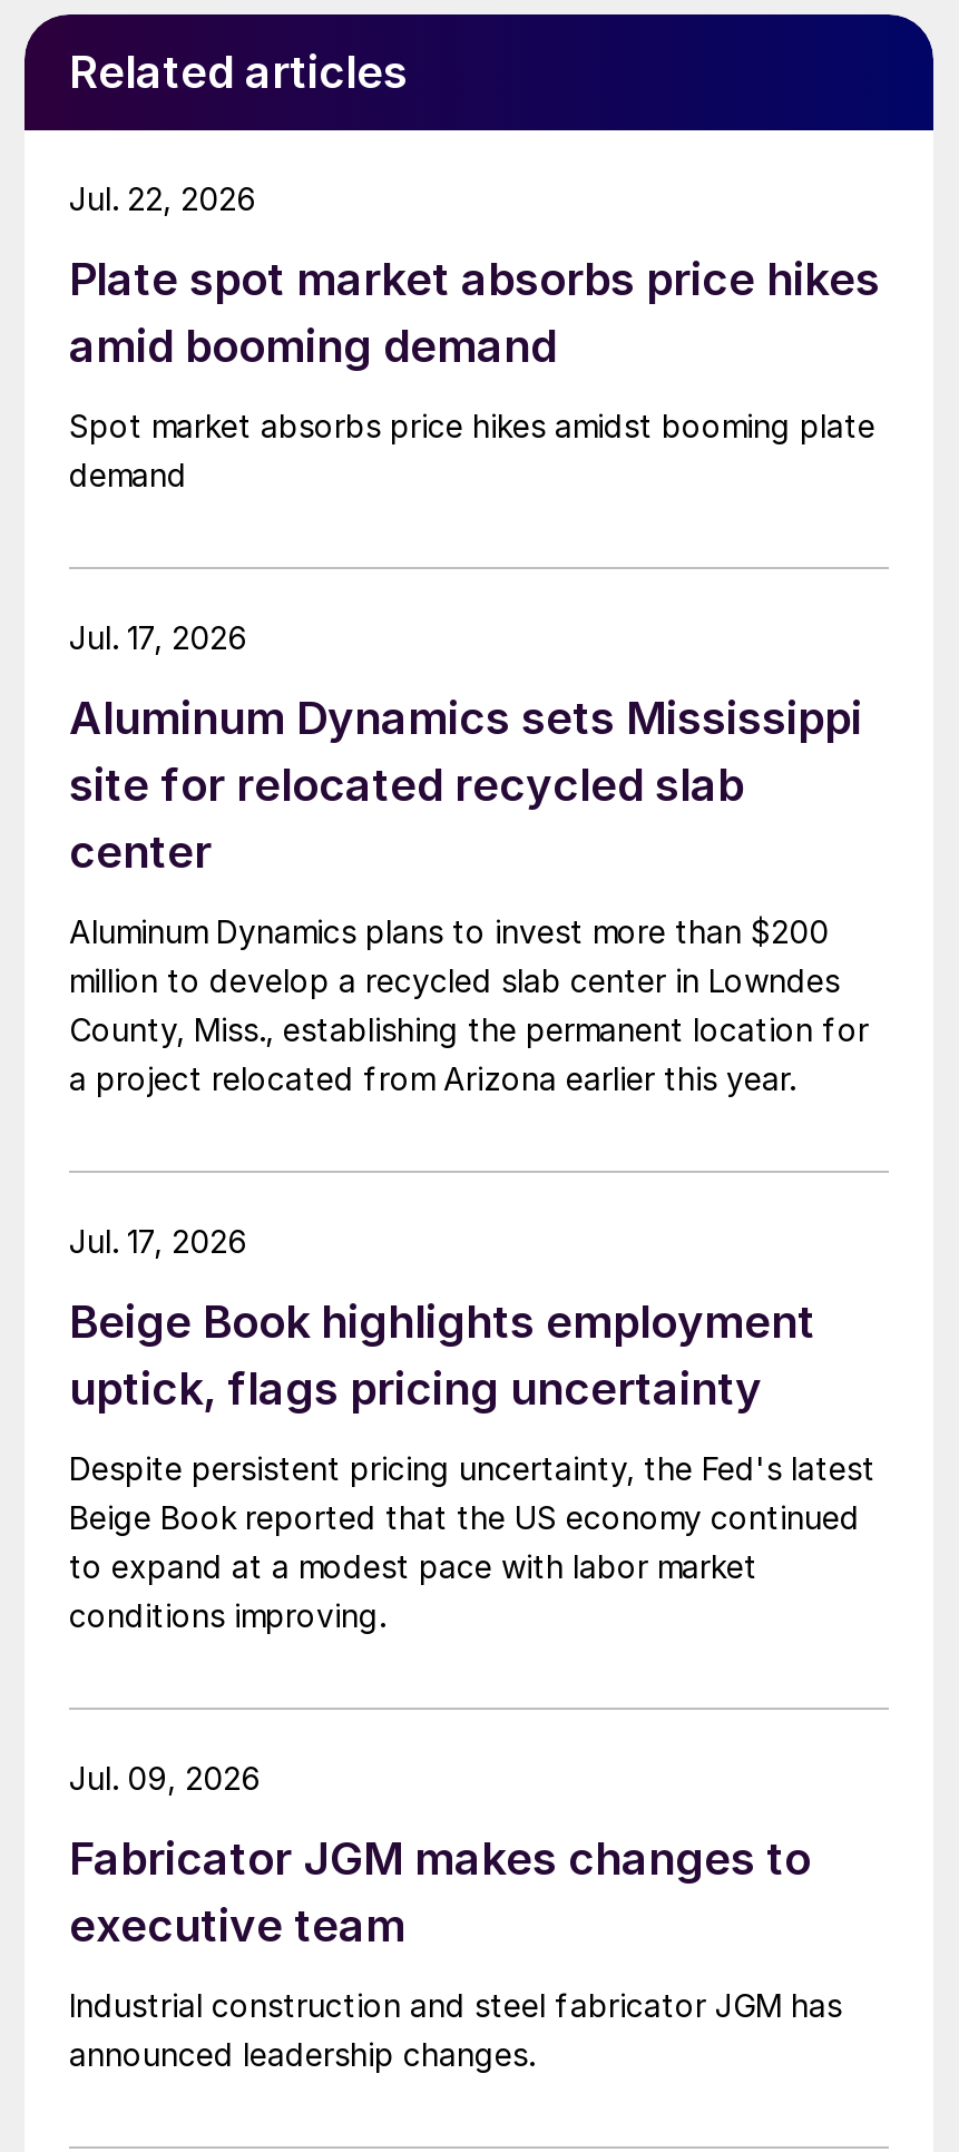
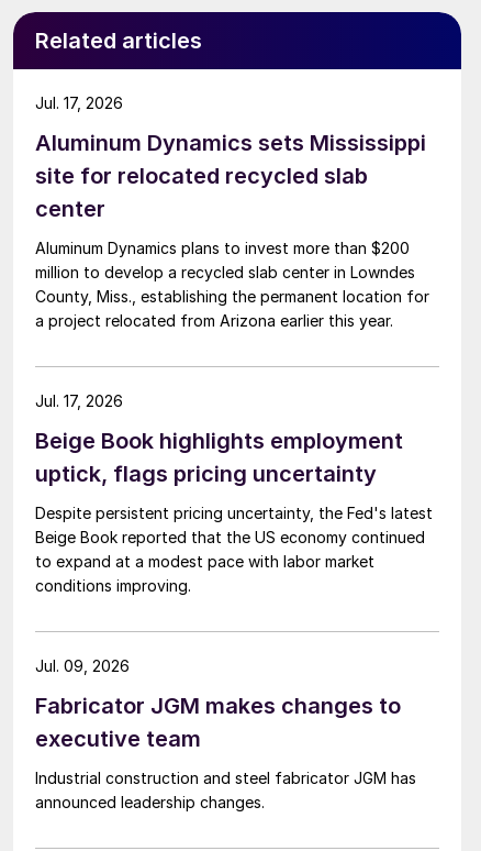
- Jul. 22, 2026

- Plate spot market absorbs price hikes
- amid booming demand
- Spot market absorbs price hikes amidst booming plate
- demand
